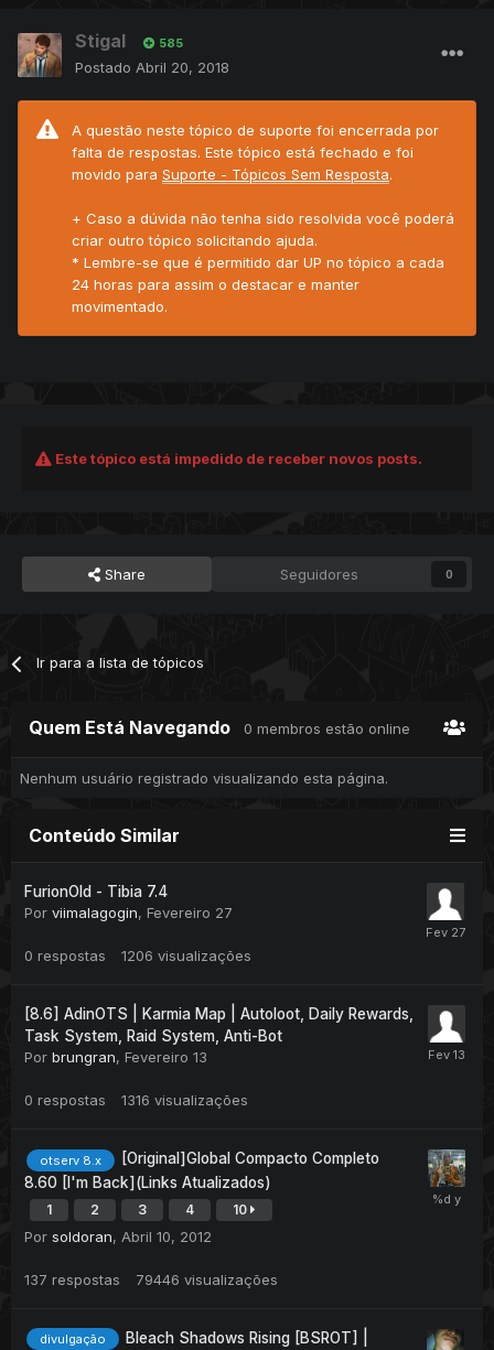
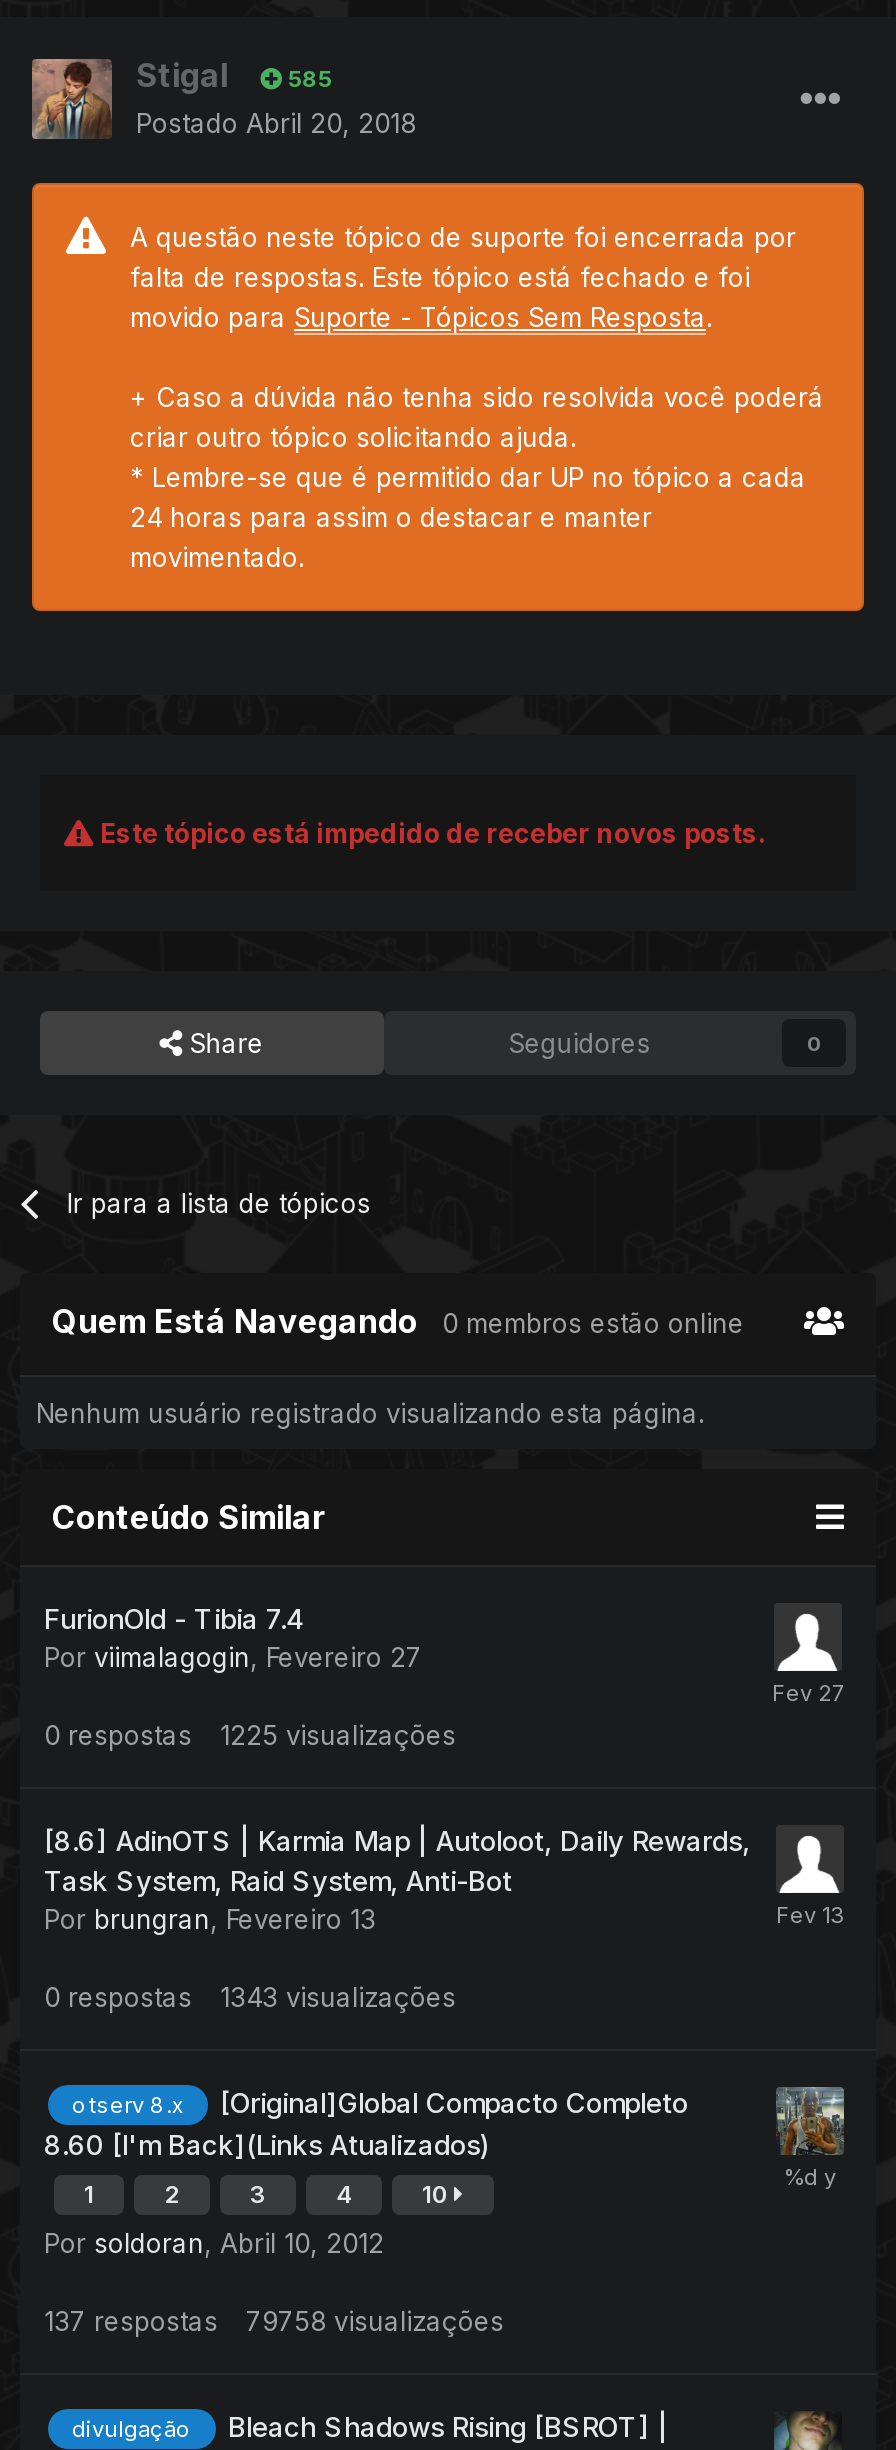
- 1206 visualizações
+ 1225 visualizações

- 1316 visualizações
+ 1343 visualizações

- 79446 visualizações
+ 79758 visualizações
